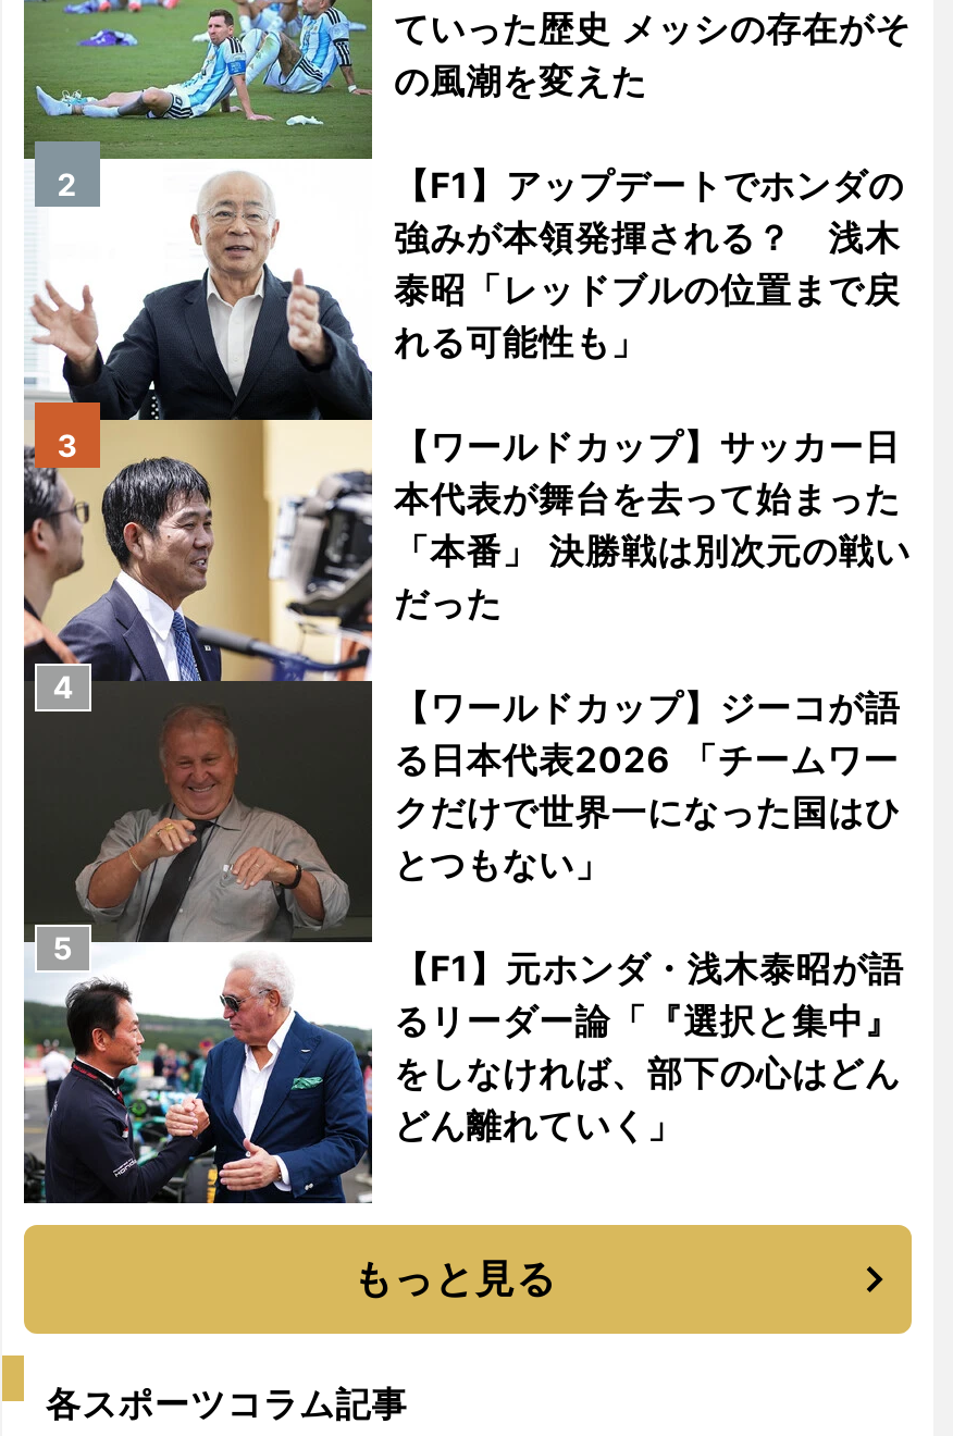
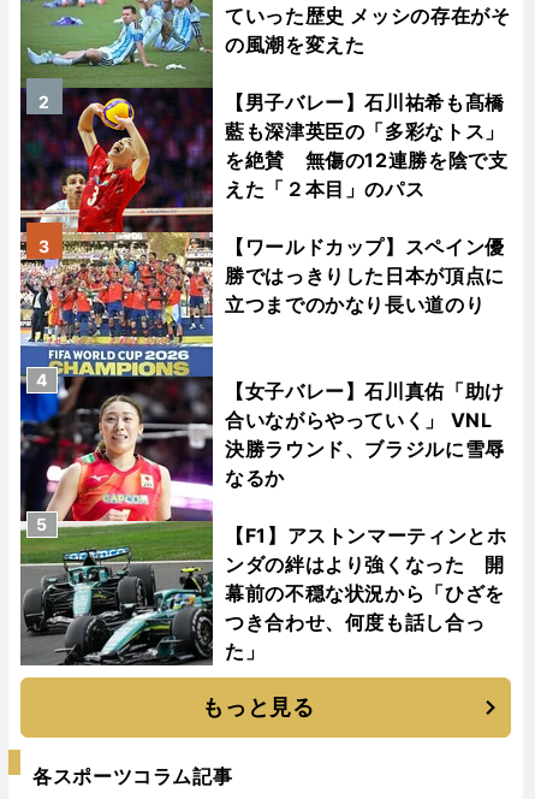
- [image]
- 【F1】アップデートでホンダの
- 強みが本領発揮される？ 浅木
- 泰昭「レッドブルの位置まで戻
- れる可能性も」
+ [image]
+ 【男子バレー】石川祐希も髙橋
+ 藍も深津英臣の「多彩なトス」
+ を絶賛 無傷の12連勝を陰で支
+ えた「２本目」のパス

- 【ワールドカップ】サッカー日
- 本代表が舞台を去って始まった
- 「本番」 決勝戦は別次元の戦い
- だった
+ 【ワールドカップ】スペイン優
+ 勝ではっきりした日本が頂点に
+ 立つまでのかなり長い道のり

- 【ワールドカップ】ジーコが語
- る日本代表2026 「チームワー
- クだけで世界一になった国はひ
- とつもない」
+ 【女子バレー】石川真佑「助け
+ 合いながらやっていく」 VNL
+ 決勝ラウンド、ブラジルに雪辱
+ なるか

- 【F1】元ホンダ・浅木泰昭が語
- るリーダー論「『選択と集中』
- をしなければ、部下の心はどん
- どん離れていく」
+ 【F1】アストンマーティンとホ
+ ンダの絆はより強くなった 開
+ 幕前の不穏な状況から「ひざを
+ つき合わせ、何度も話し合っ
+ た」
